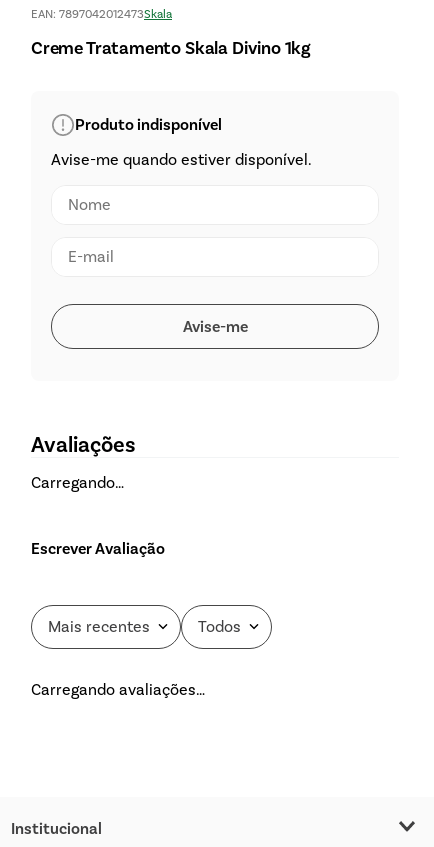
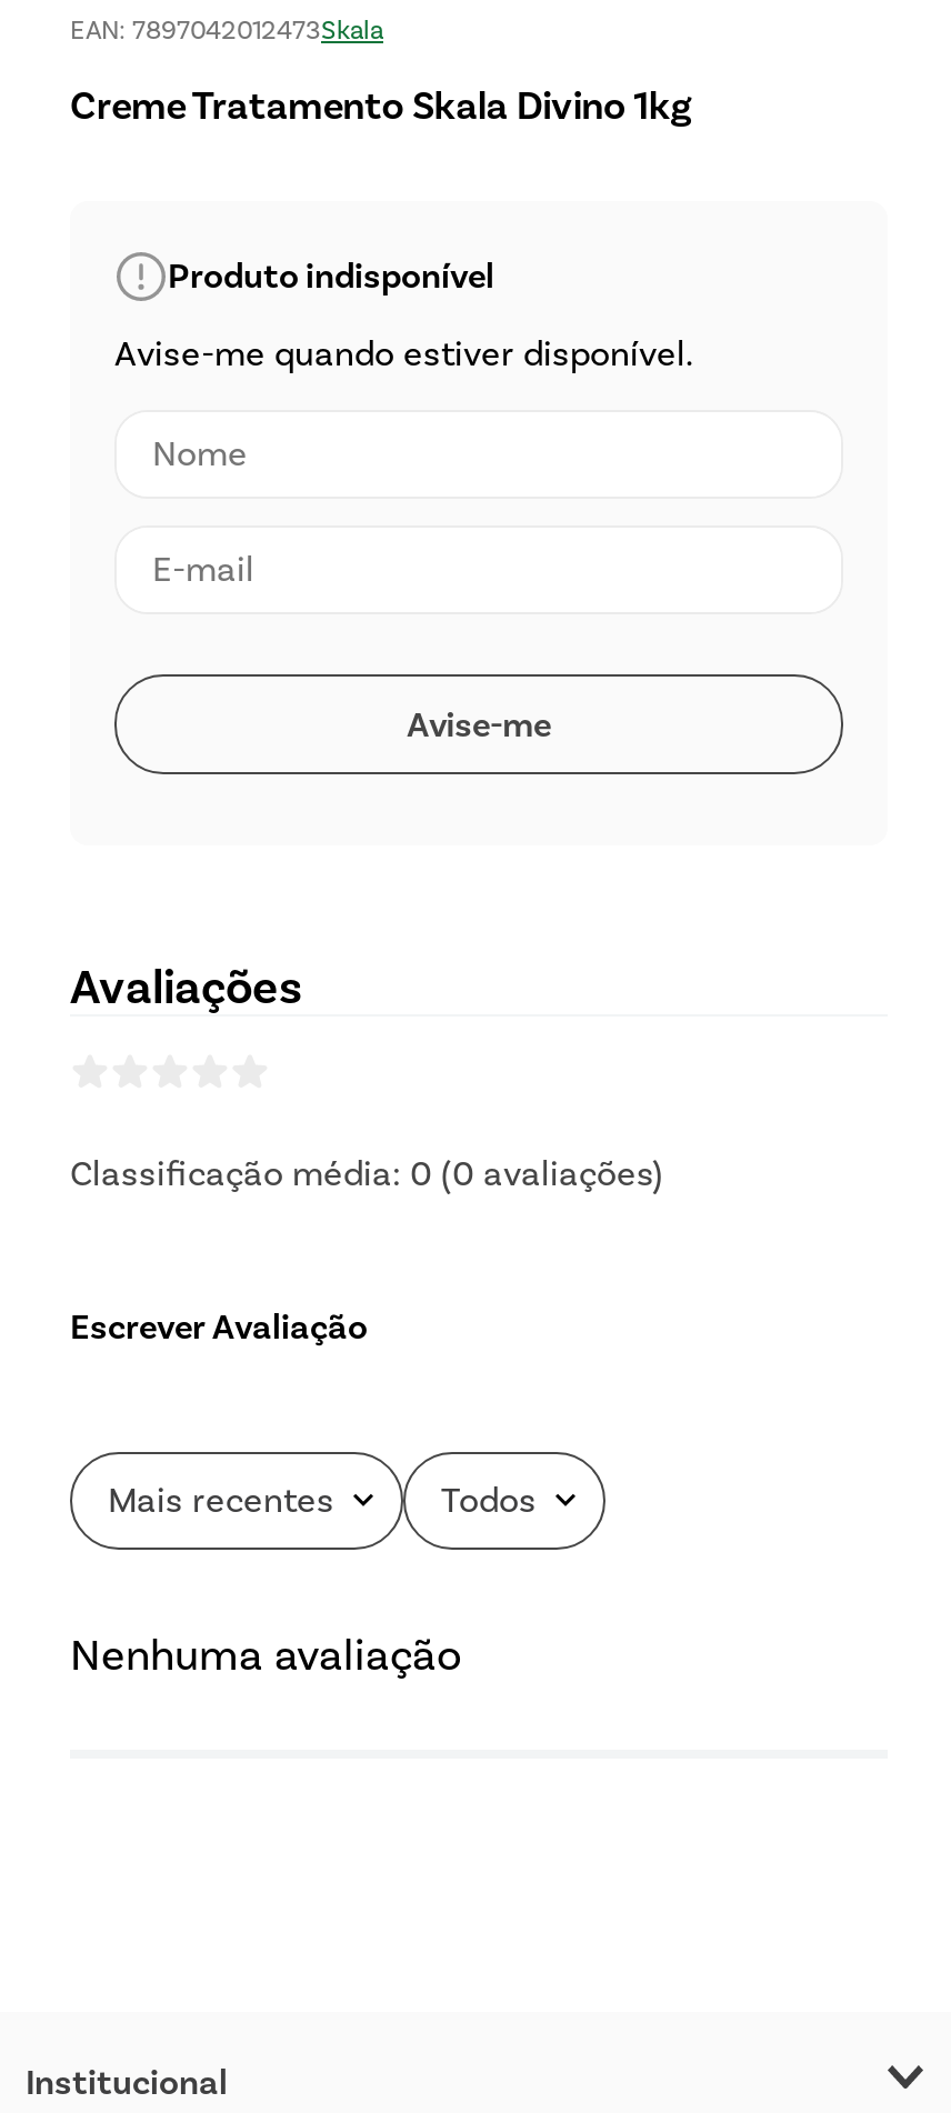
- Carregando…
+ Classificação média: 0 (0 avaliações)

- Carregando avaliações…
+ Nenhuma avaliação
